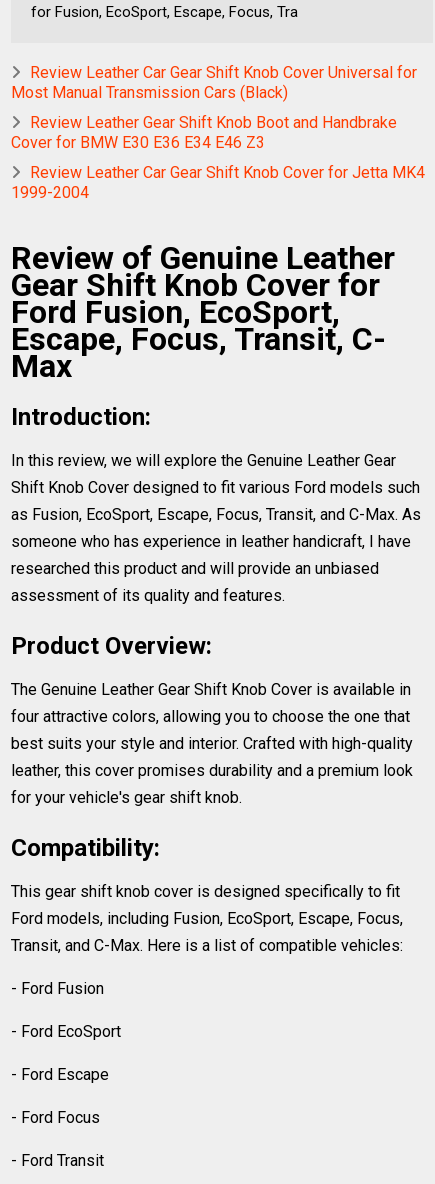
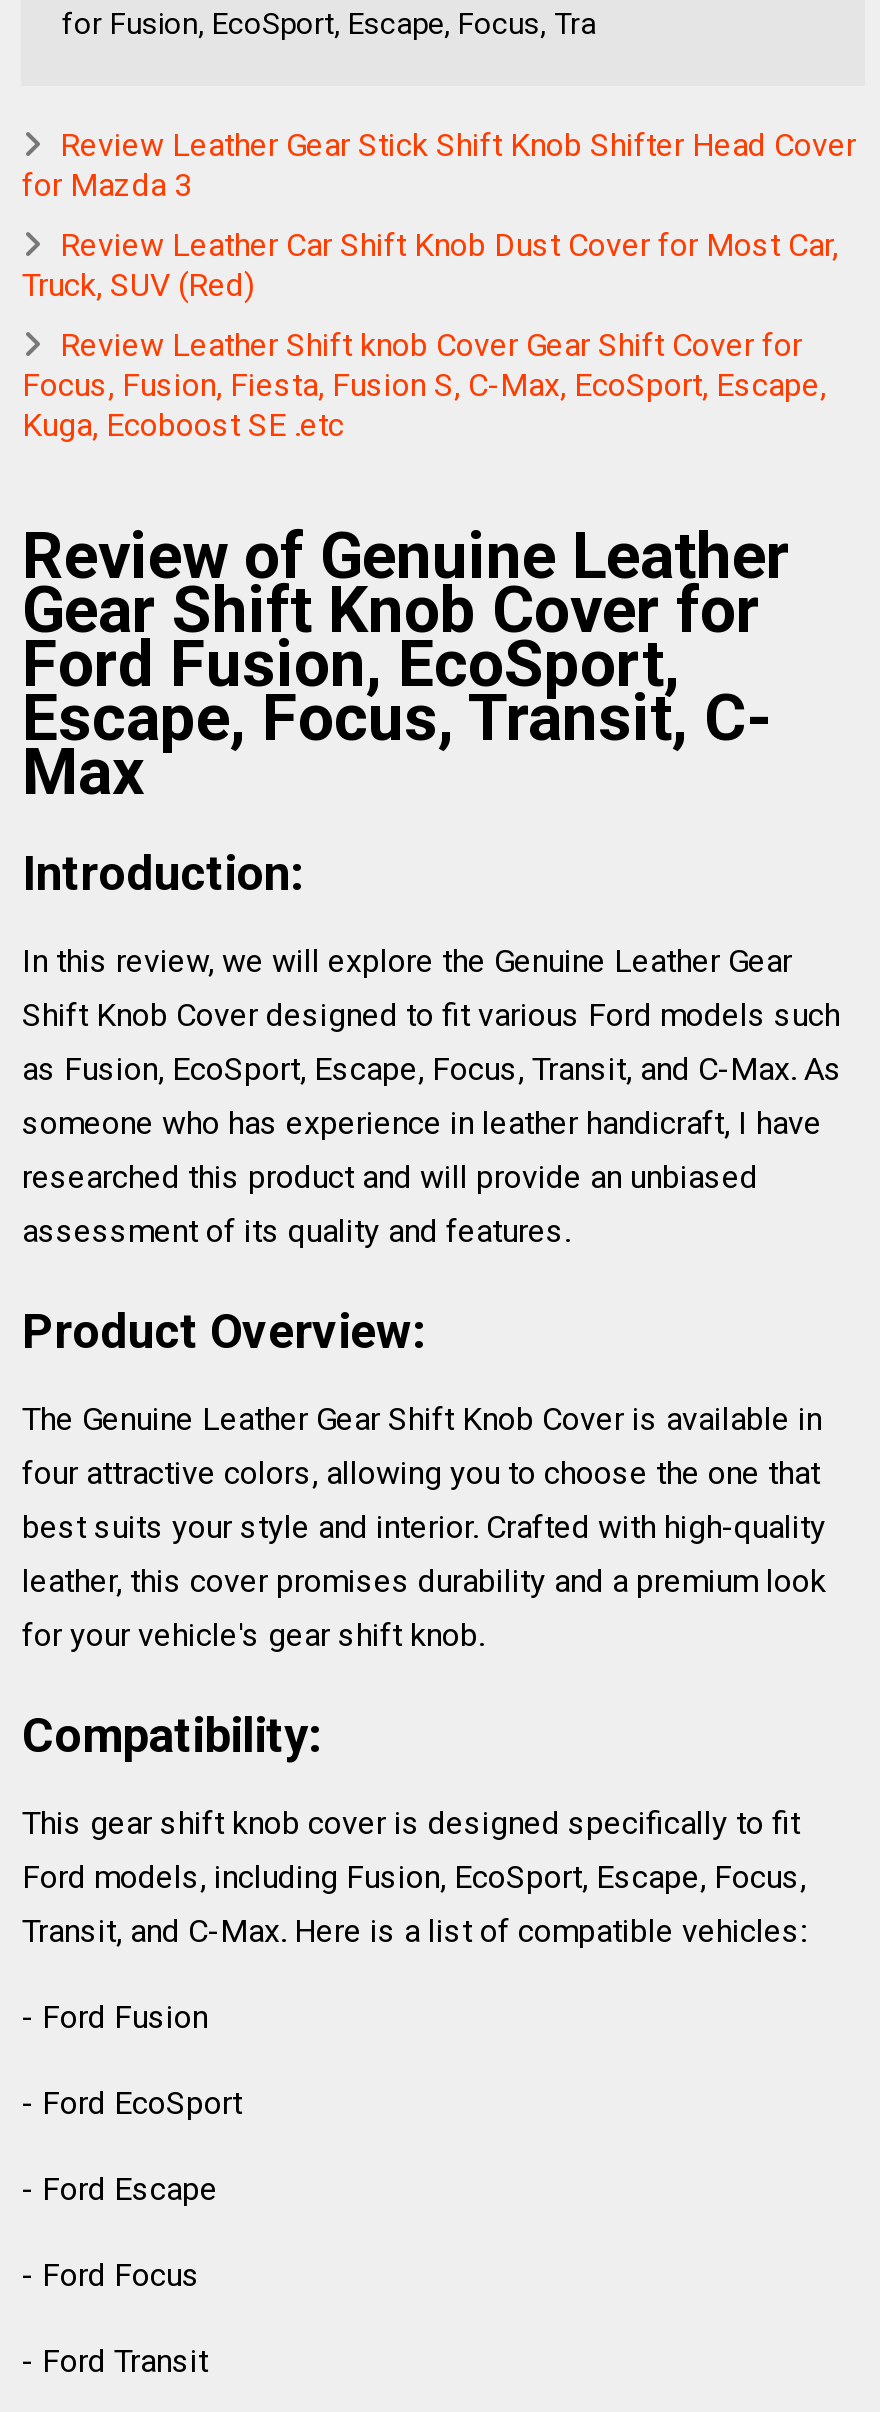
- Review Leather Car Gear Shift Knob Cover Universal for
- Most Manual Transmission Cars (Black)
+ Review Leather Gear Stick Shift Knob Shifter Head Cover
+ for Mazda 3

- Review Leather Gear Shift Knob Boot and Handbrake
- Cover for BMW E30 E36 E34 E46 Z3
+ Review Leather Car Shift Knob Dust Cover for Most Car,
+ Truck, SUV (Red)

- Review Leather Car Gear Shift Knob Cover for Jetta MK4
- 1999-2004
+ Review Leather Shift knob Cover Gear Shift Cover for
+ Focus, Fusion, Fiesta, Fusion S, C-Max, EcoSport, Escape,
+ Kuga, Ecoboost SE .etc
